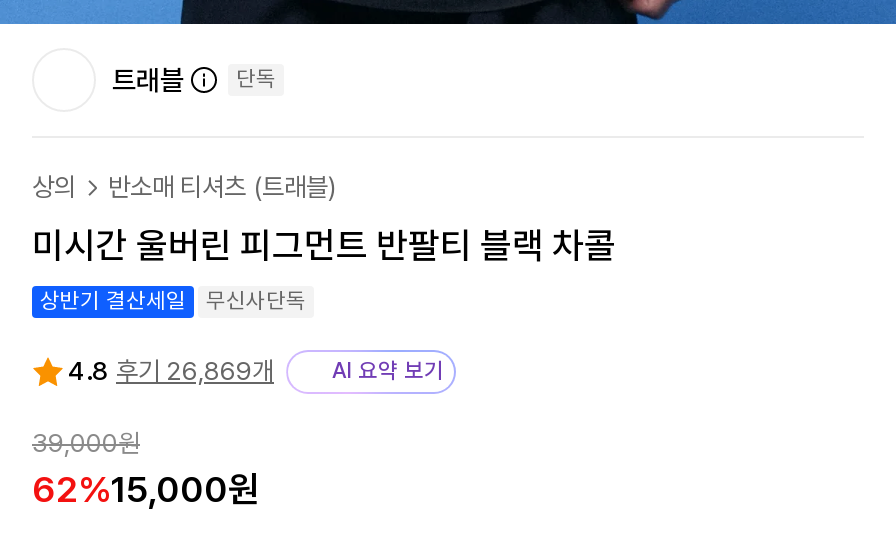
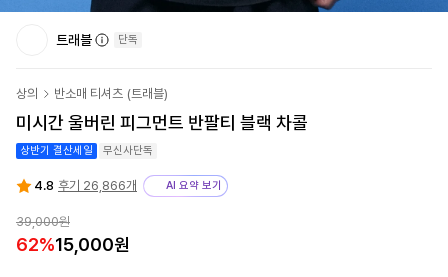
- 4.8 후기 26,869개
+ 4.8 후기 26,866개
